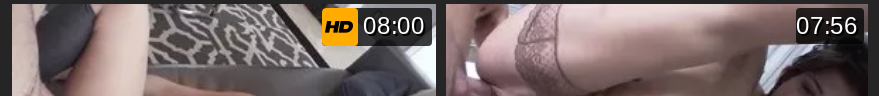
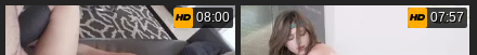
- 07:56
+ 07:57
